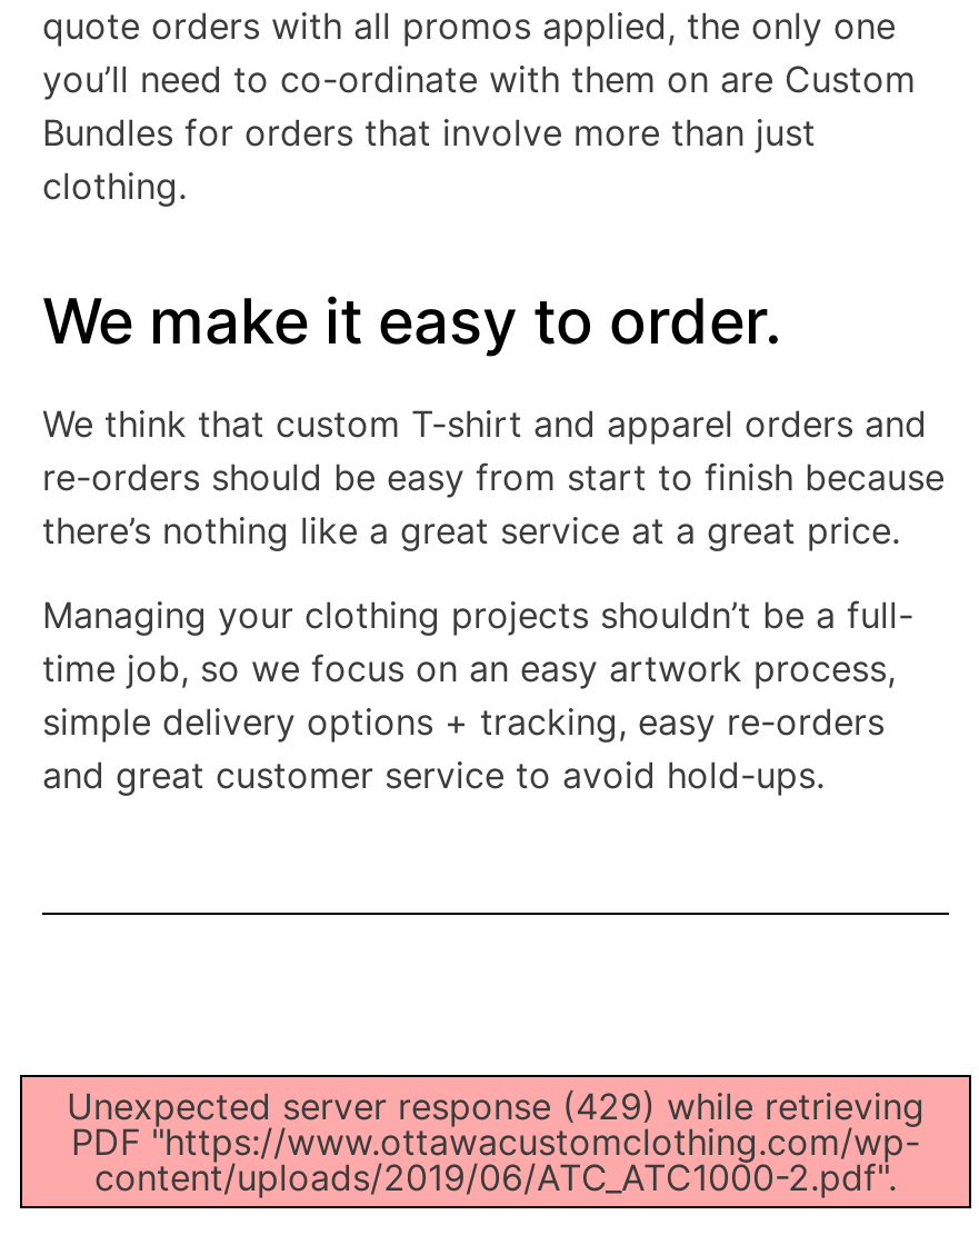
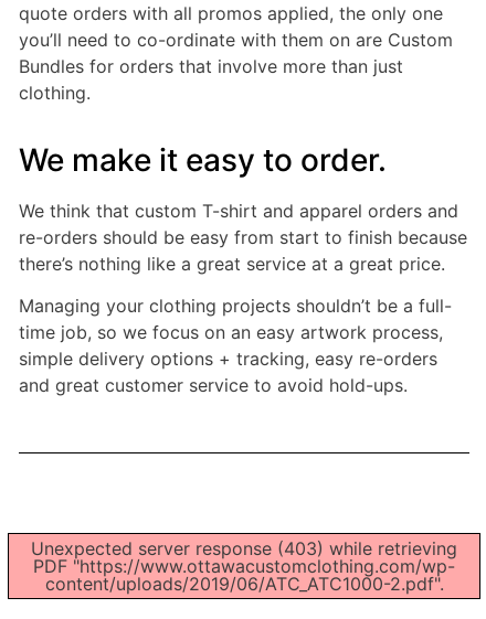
- Unexpected server response (429) while retrieving
+ Unexpected server response (403) while retrieving
